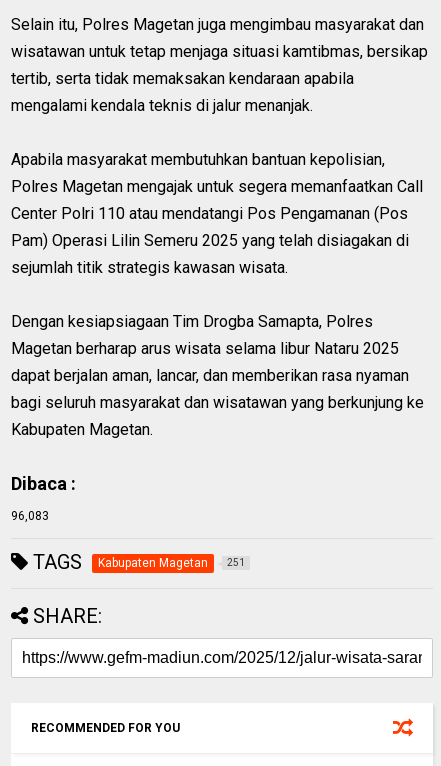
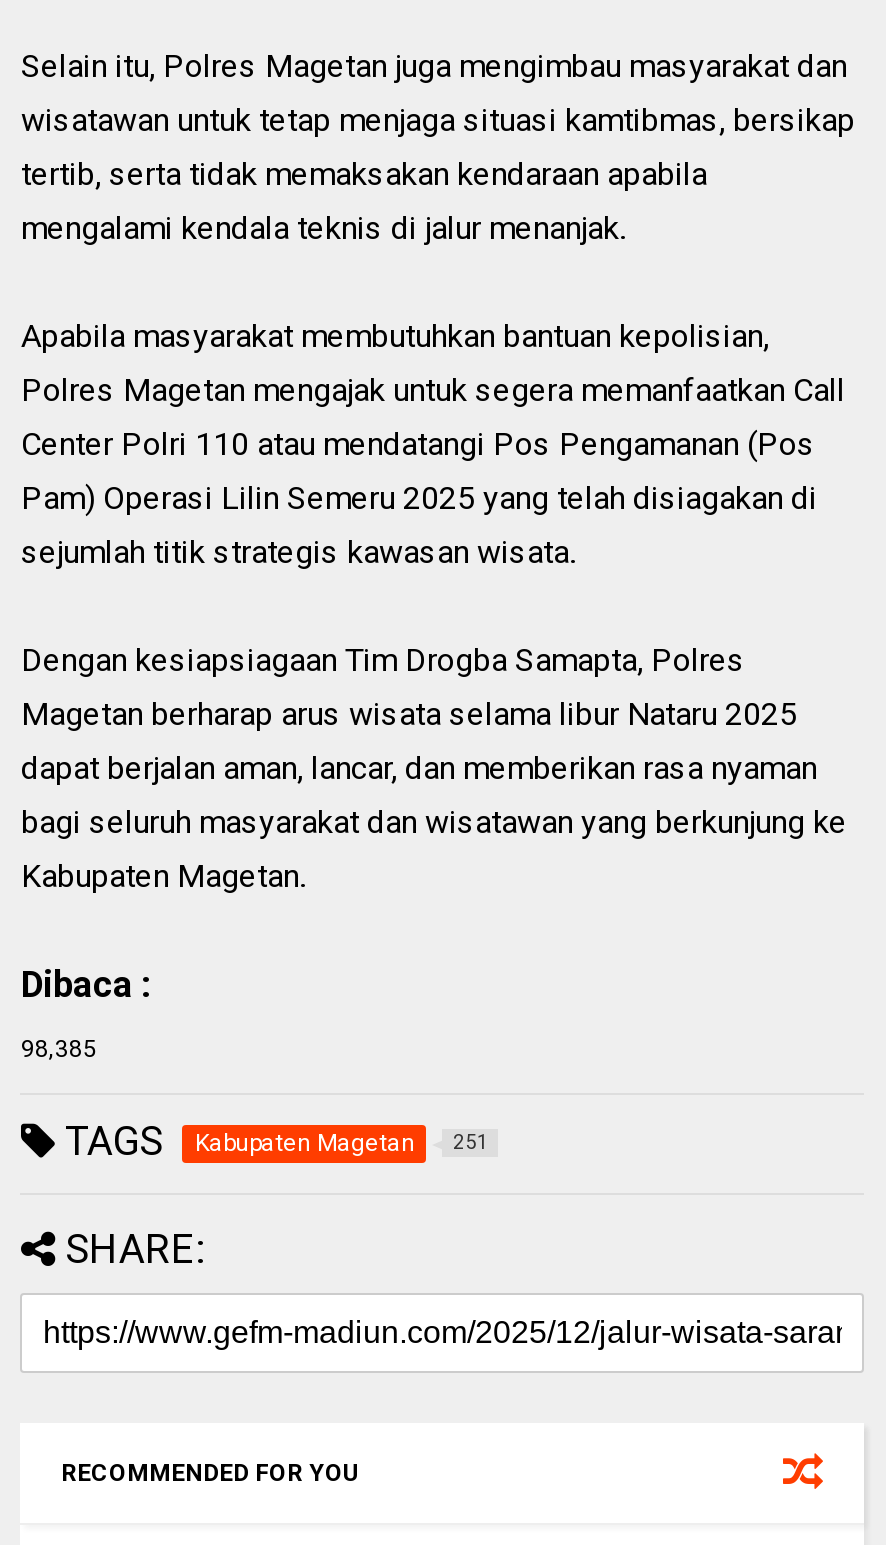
- 96,083
+ 98,385
